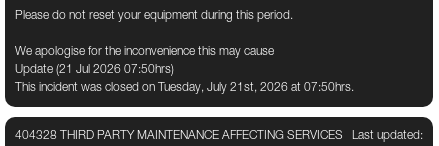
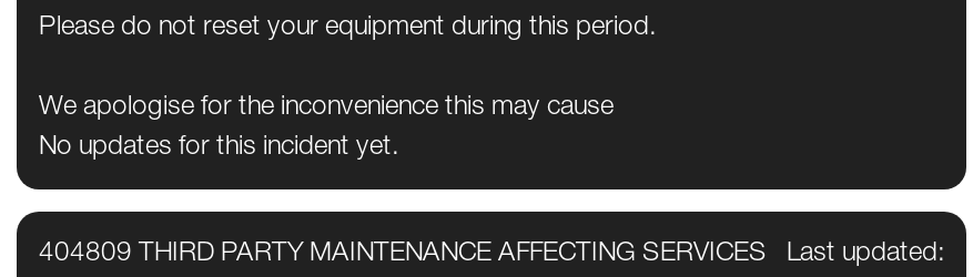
- Update (21 Jul 2026 07:50hrs)
- This incident was closed on Tuesday, July 21st, 2026 at 07:50hrs.
+ No updates for this incident yet.

- 404328 THIRD PARTY MAINTENANCE AFFECTING SERVICES
+ 404809 THIRD PARTY MAINTENANCE AFFECTING SERVICES
